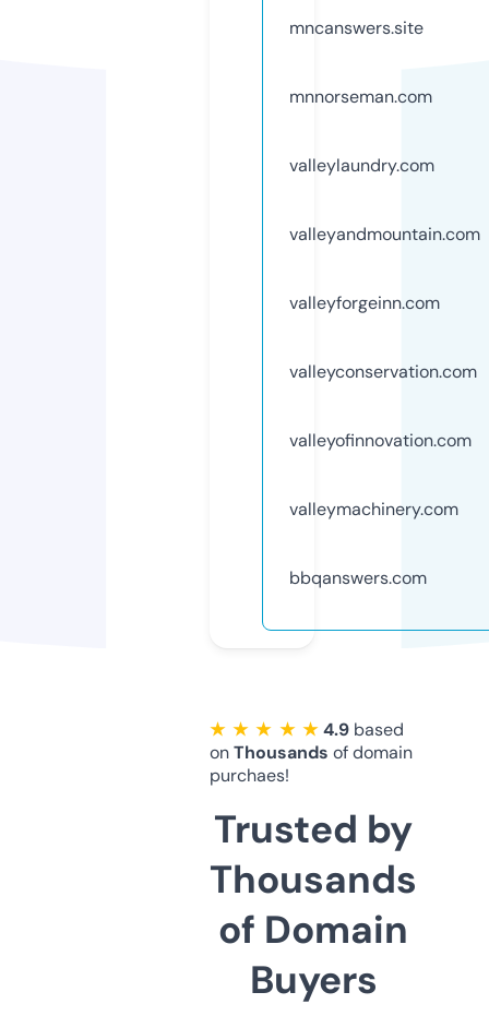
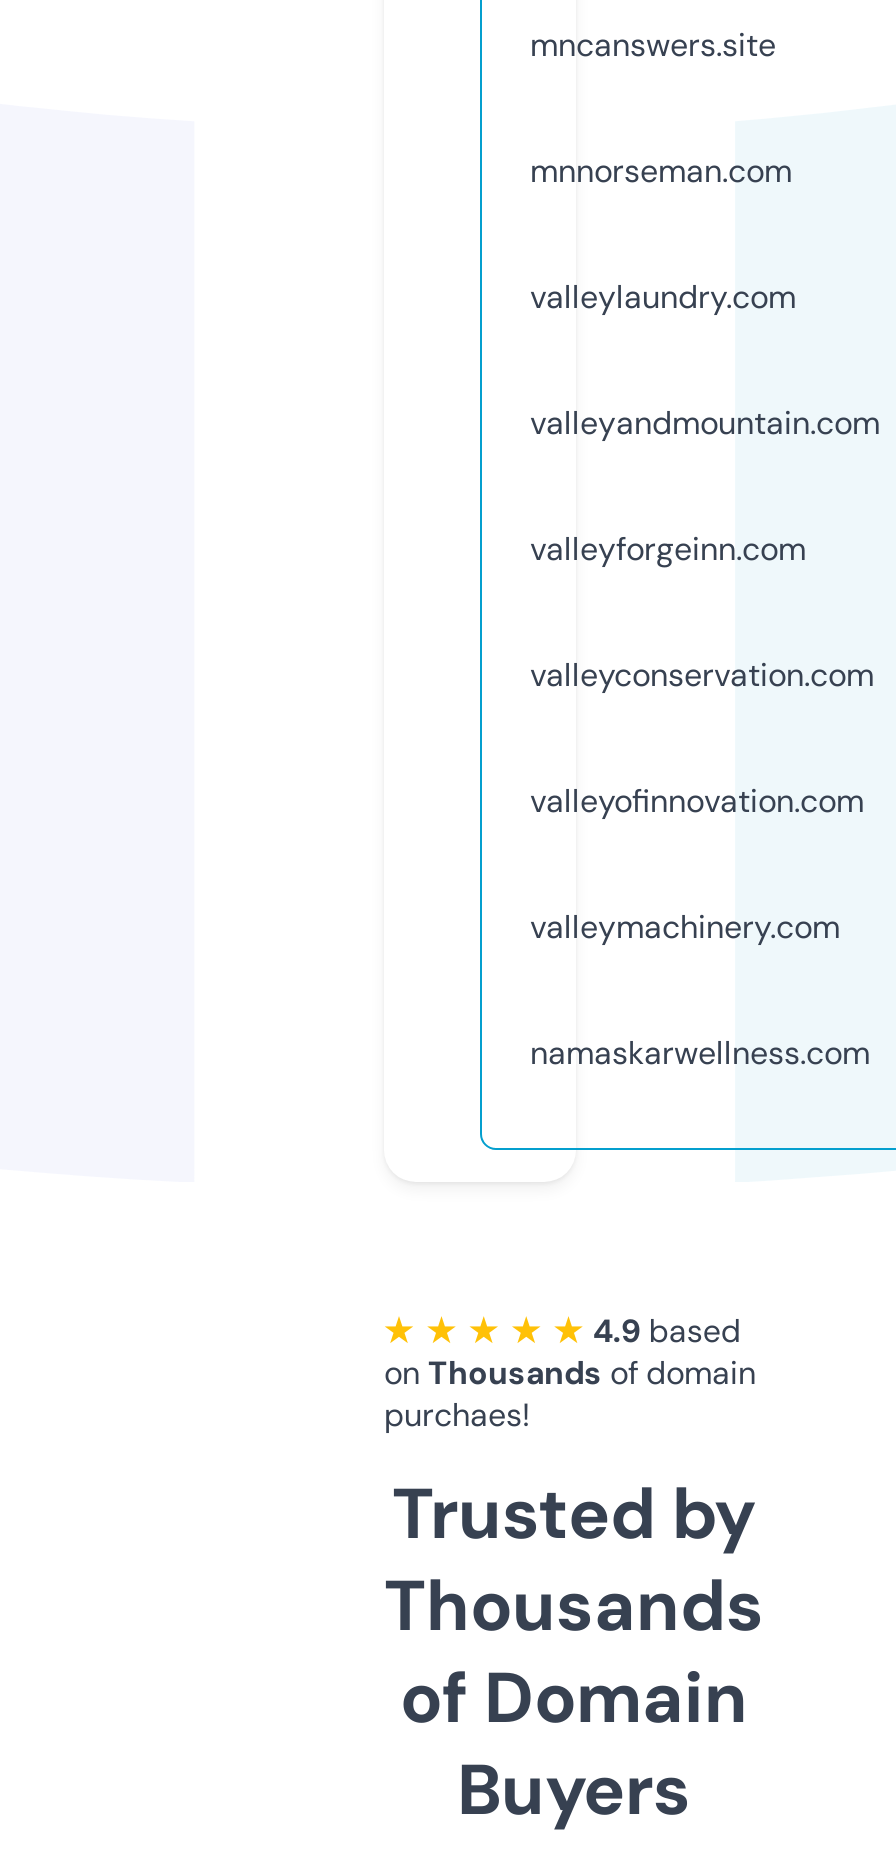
- bbqanswers.com
+ namaskarwellness.com
